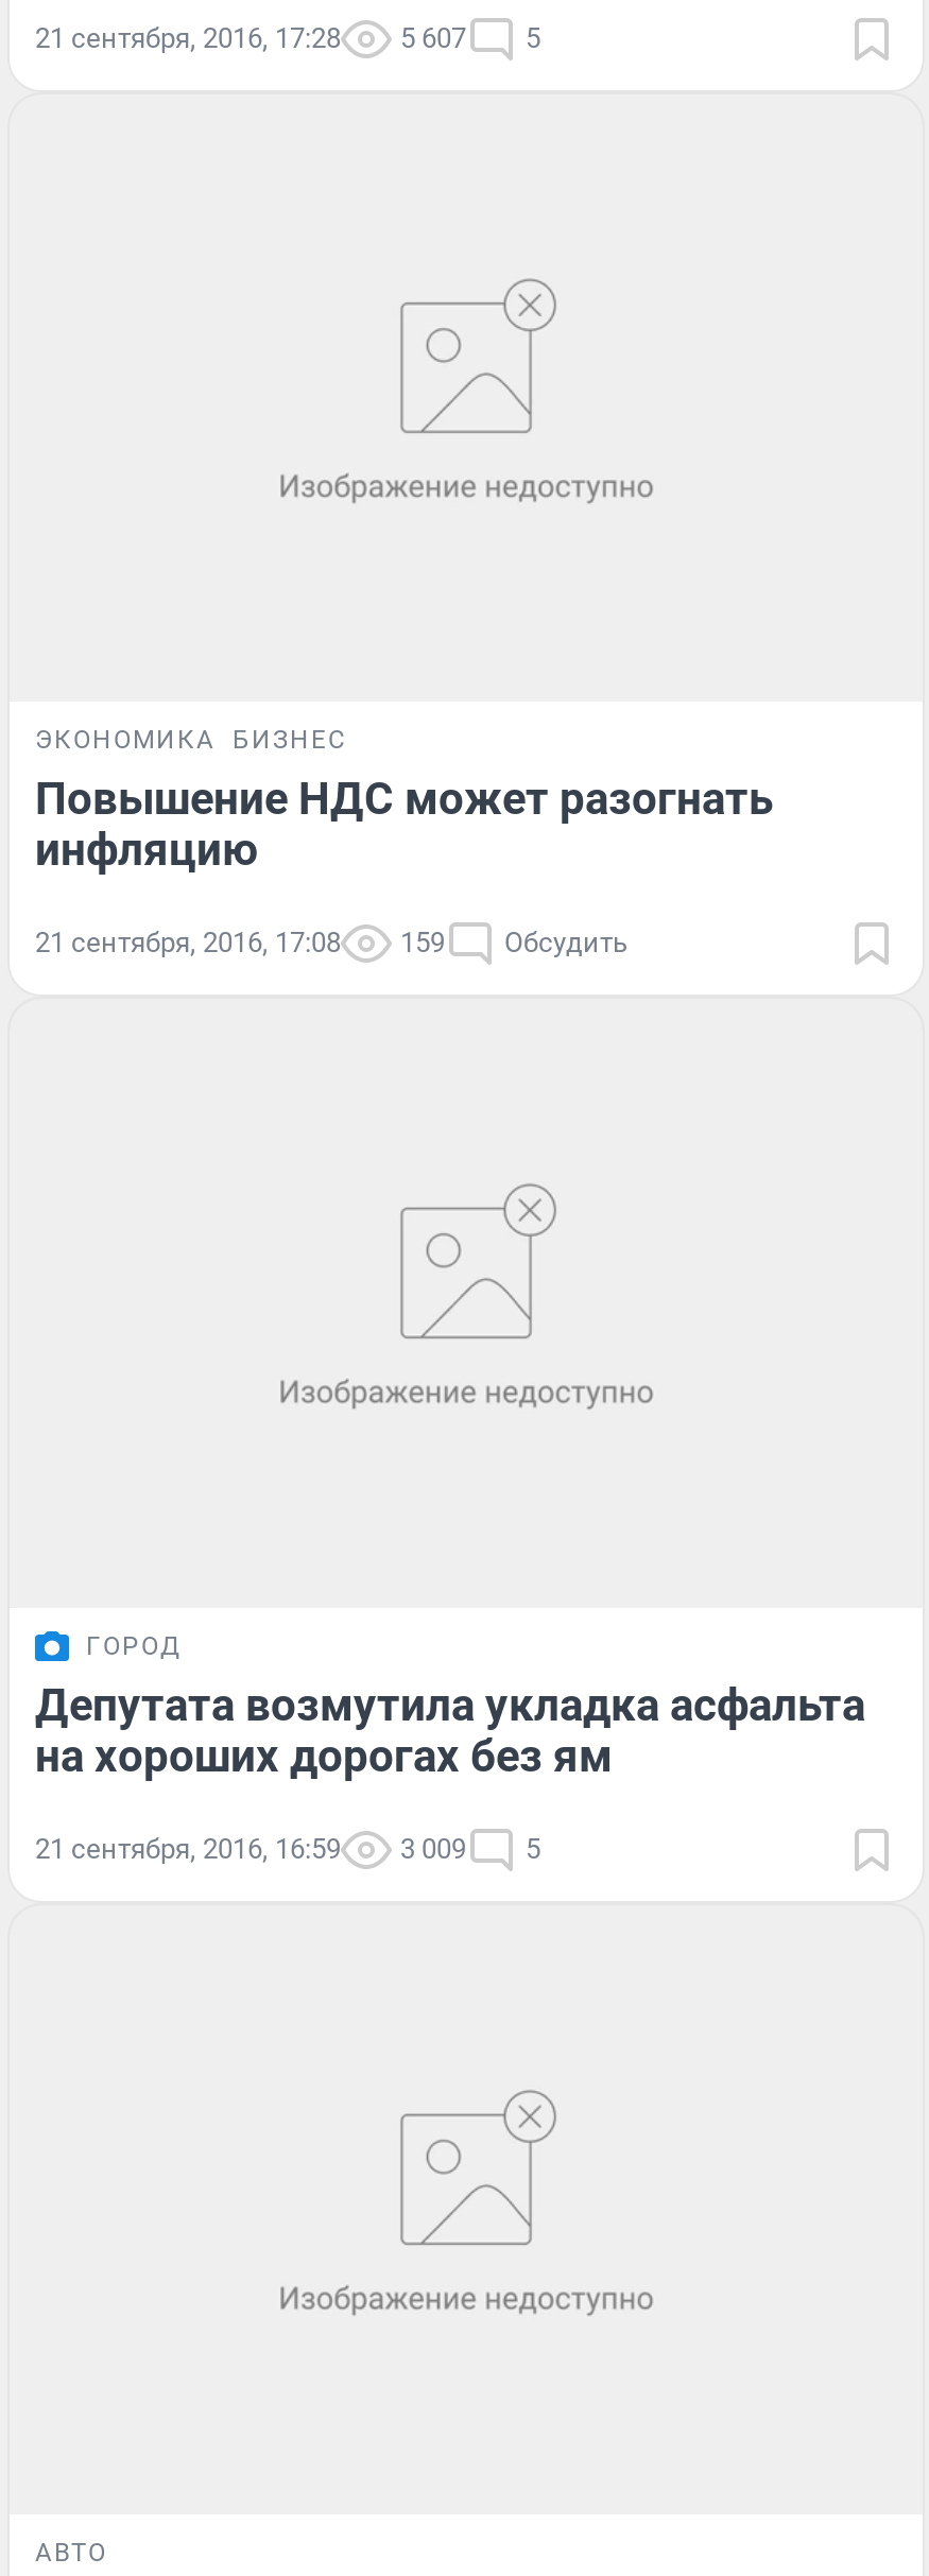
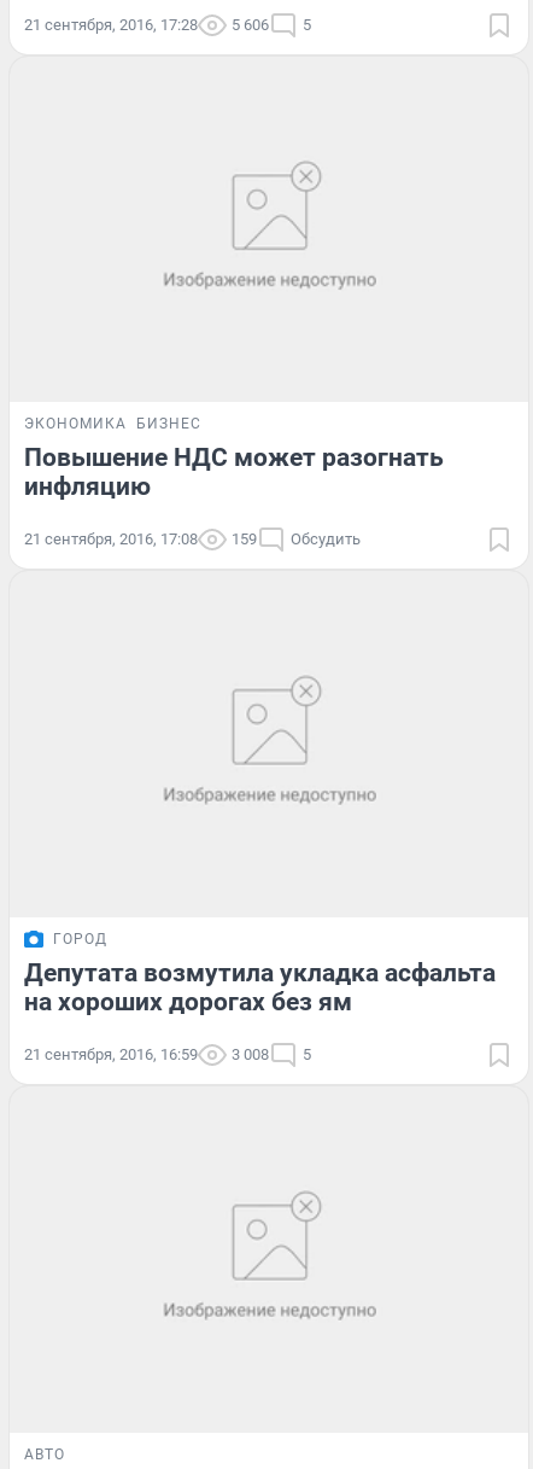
- 21 сентября, 2016, 17:28 5 607 5
+ 21 сентября, 2016, 17:28 5 606 5

- 21 сентября, 2016, 16:59 3 009 5
+ 21 сентября, 2016, 16:59 3 008 5
